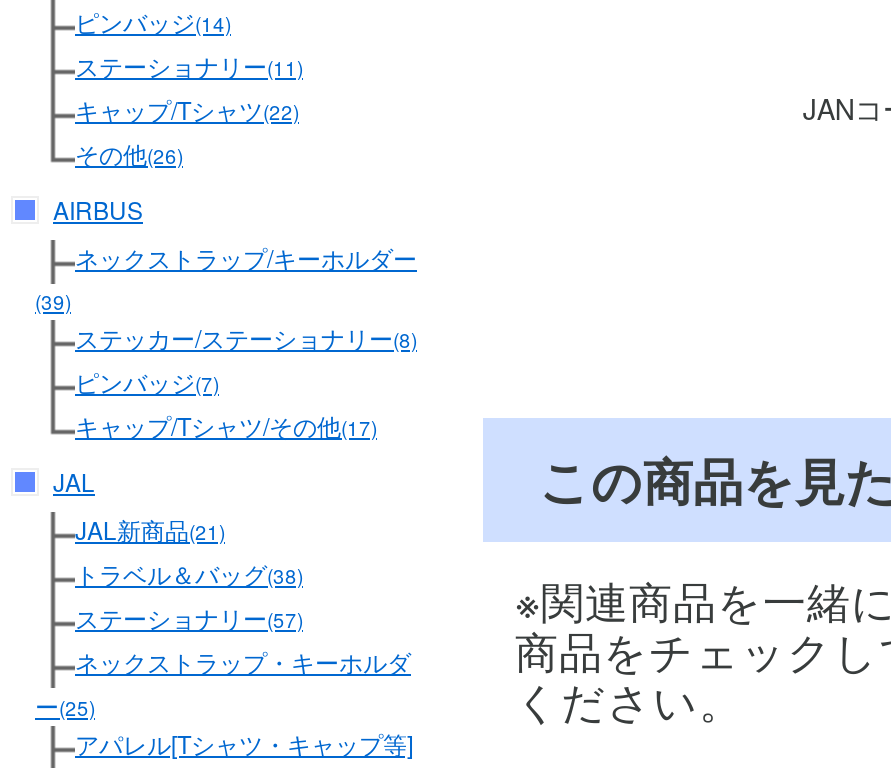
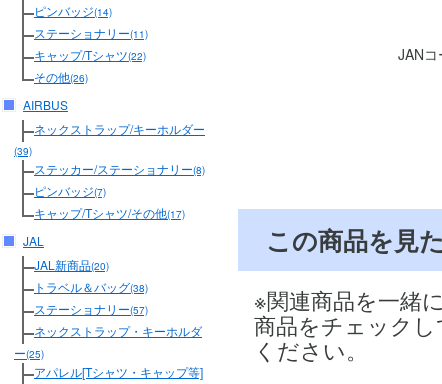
- JAL新商品(21)
+ JAL新商品(20)
